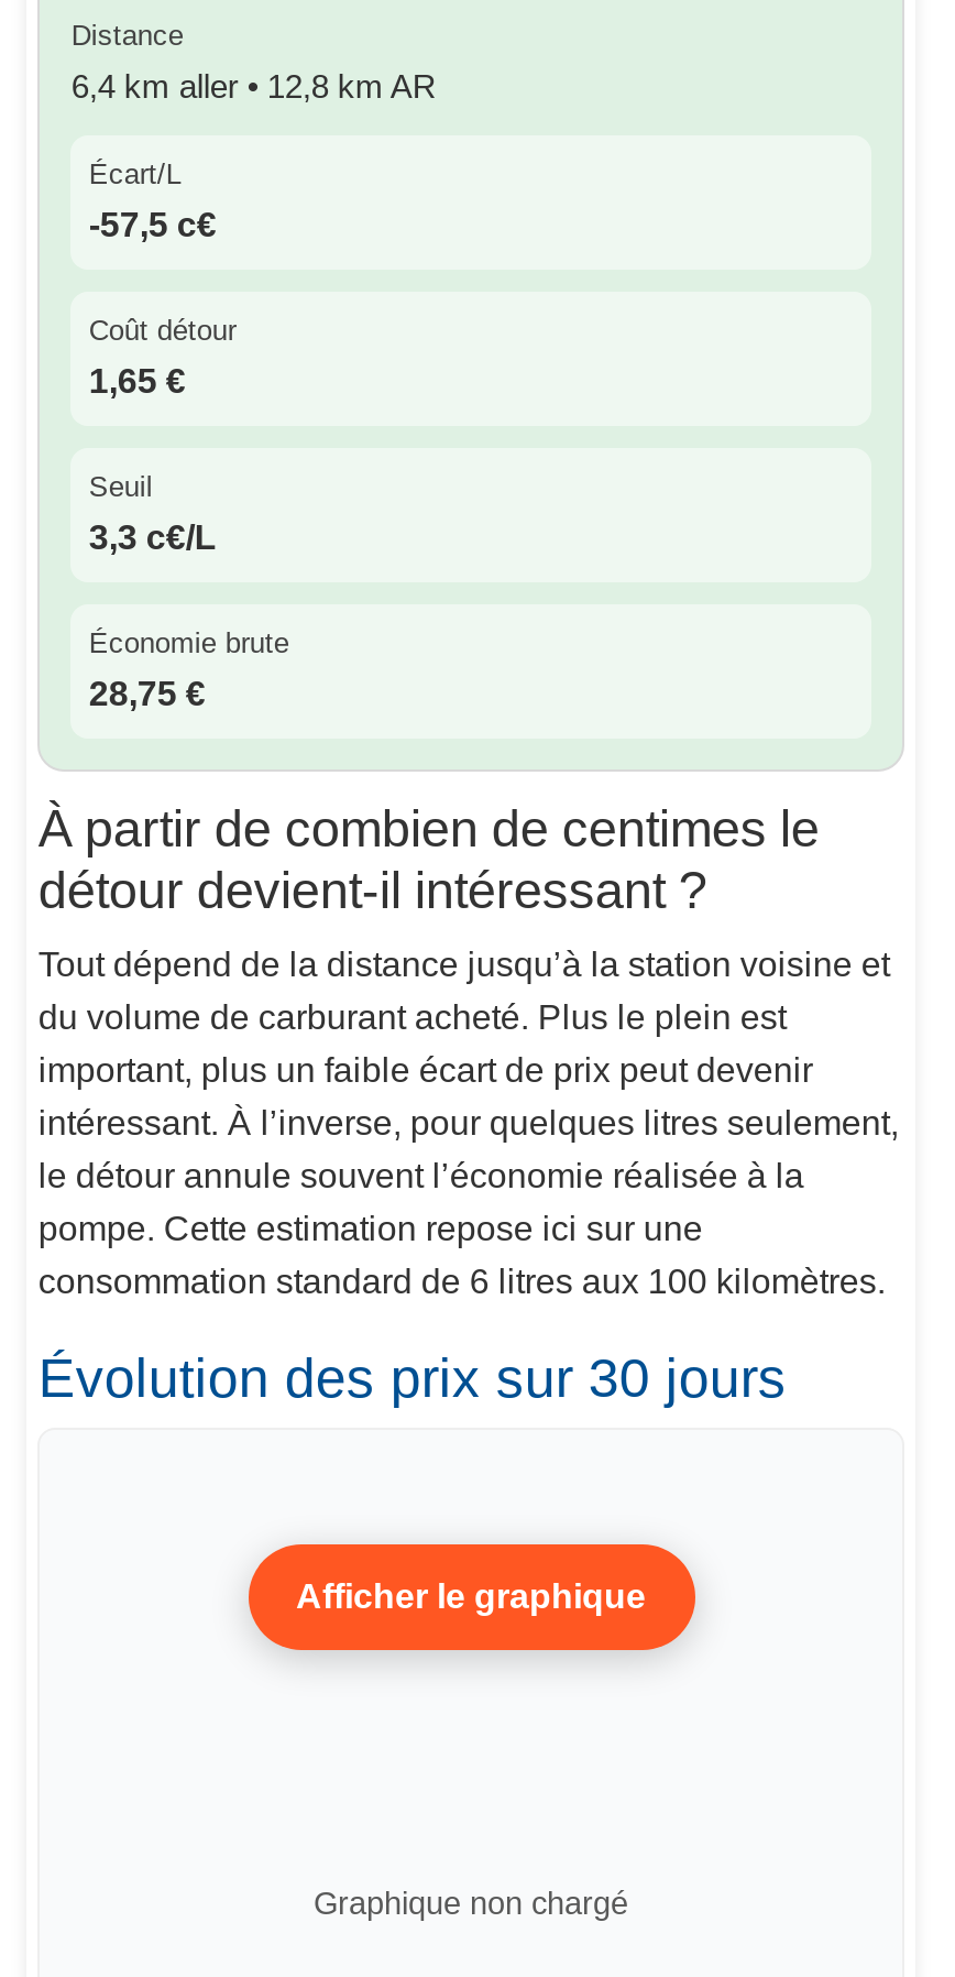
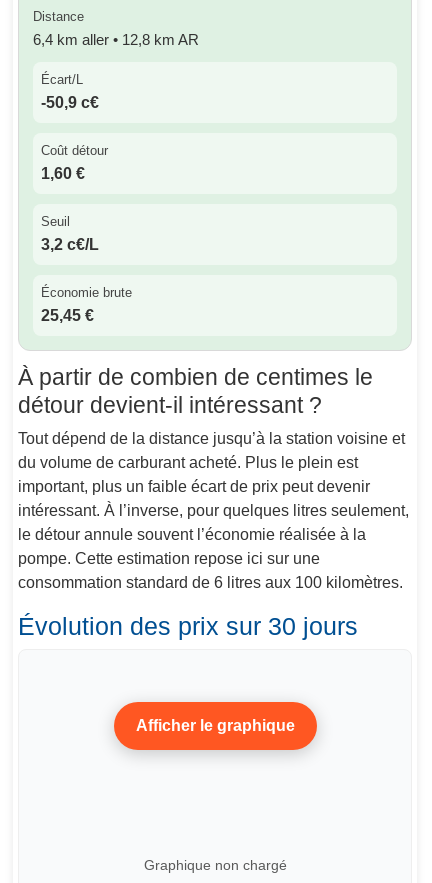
- -57,5 c€
+ -50,9 c€

- 1,65 €
+ 1,60 €

- 3,3 c€/L
+ 3,2 c€/L

- 28,75 €
+ 25,45 €
